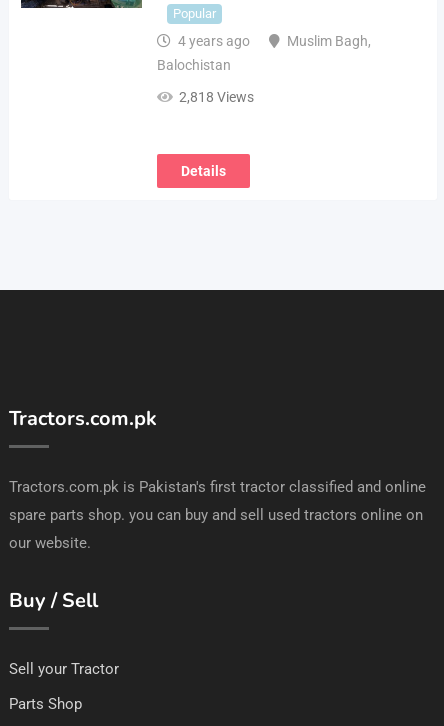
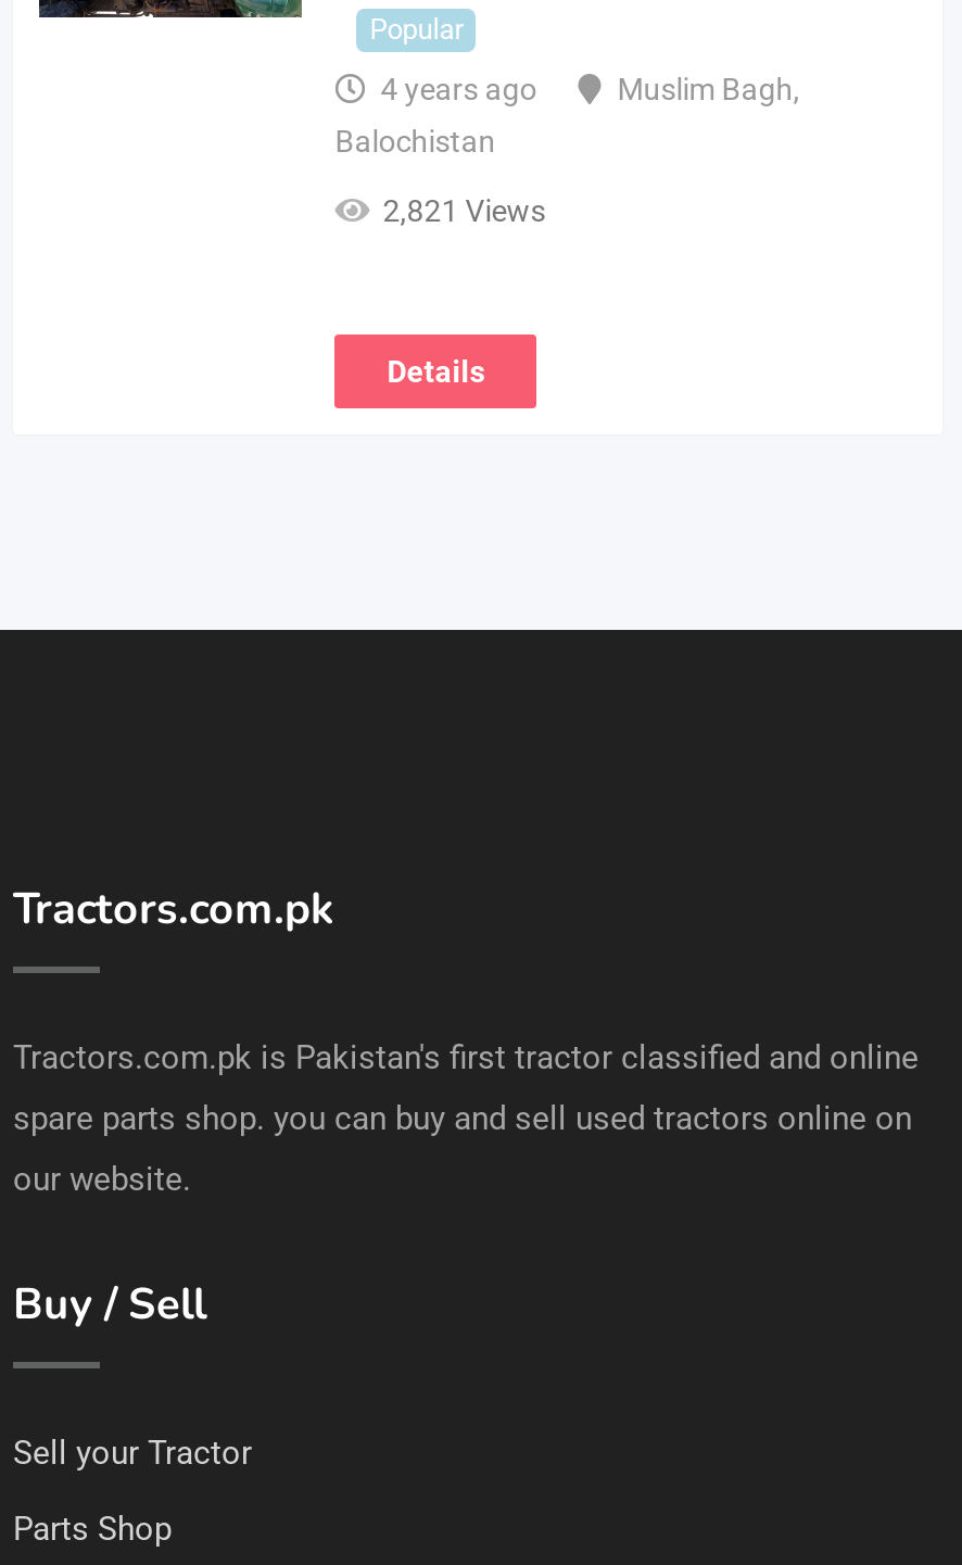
- 2,818 Views
+ 2,821 Views
